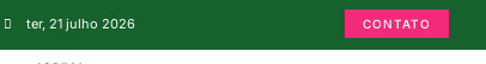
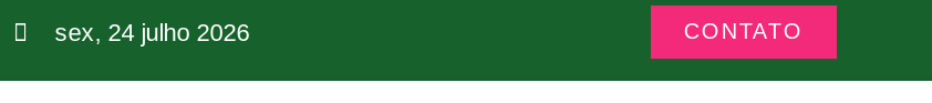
- ter, 21 julho 2026
+ sex, 24 julho 2026
